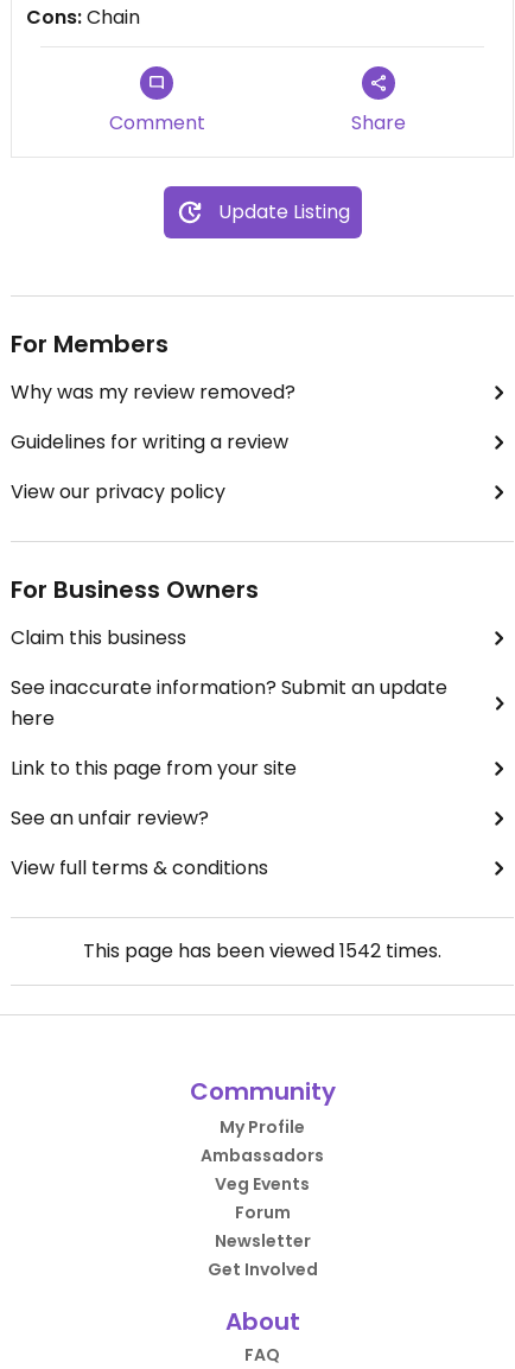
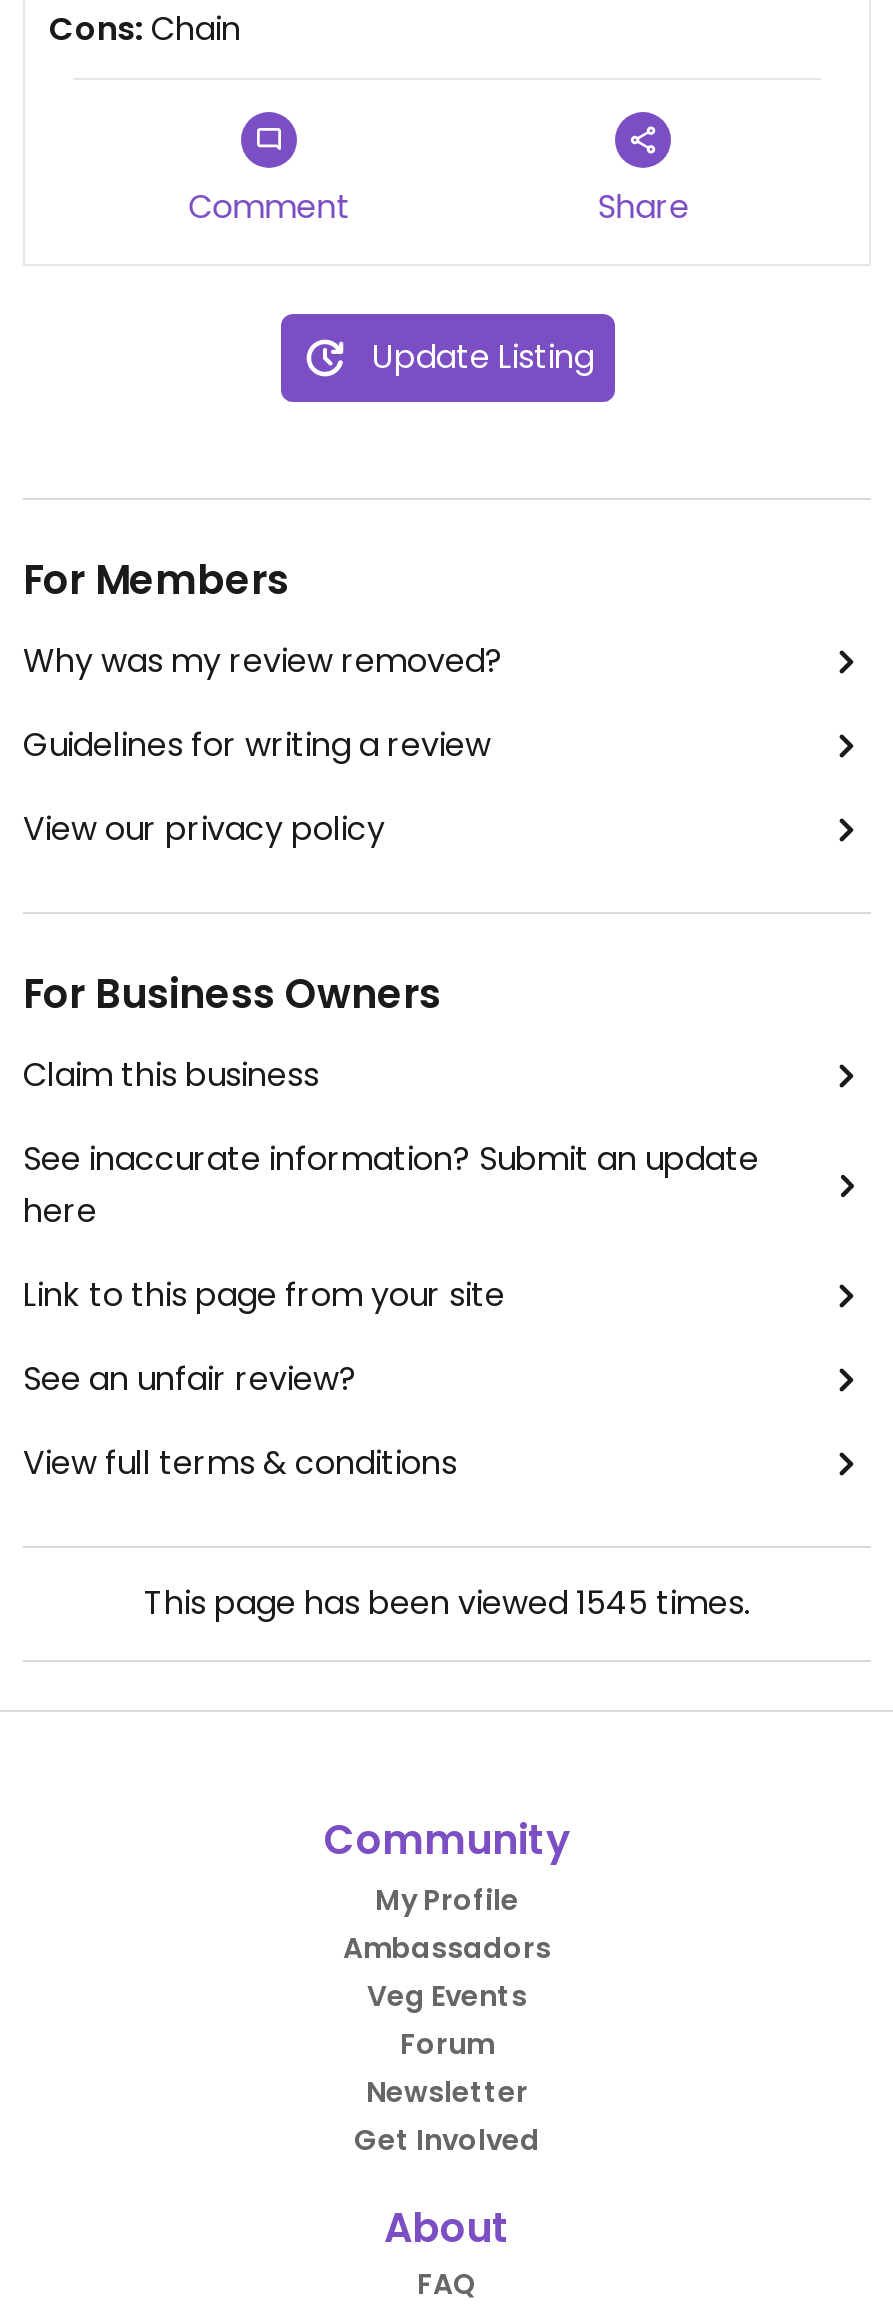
- This page has been viewed 1542 times.
+ This page has been viewed 1545 times.
